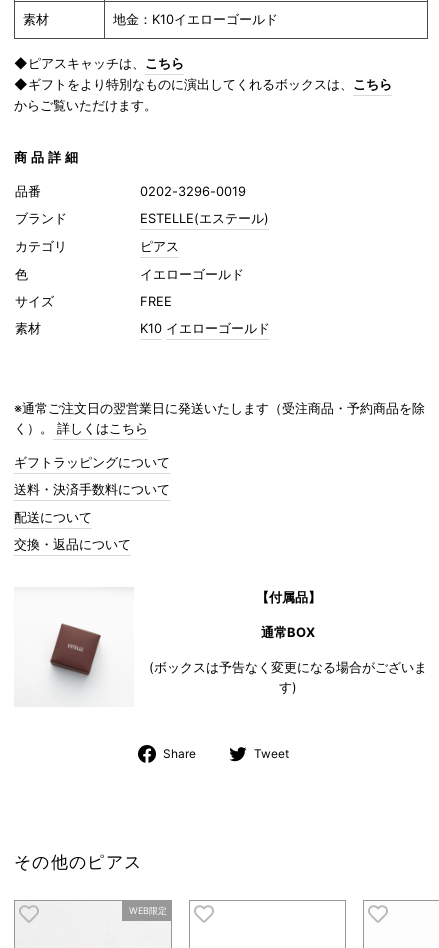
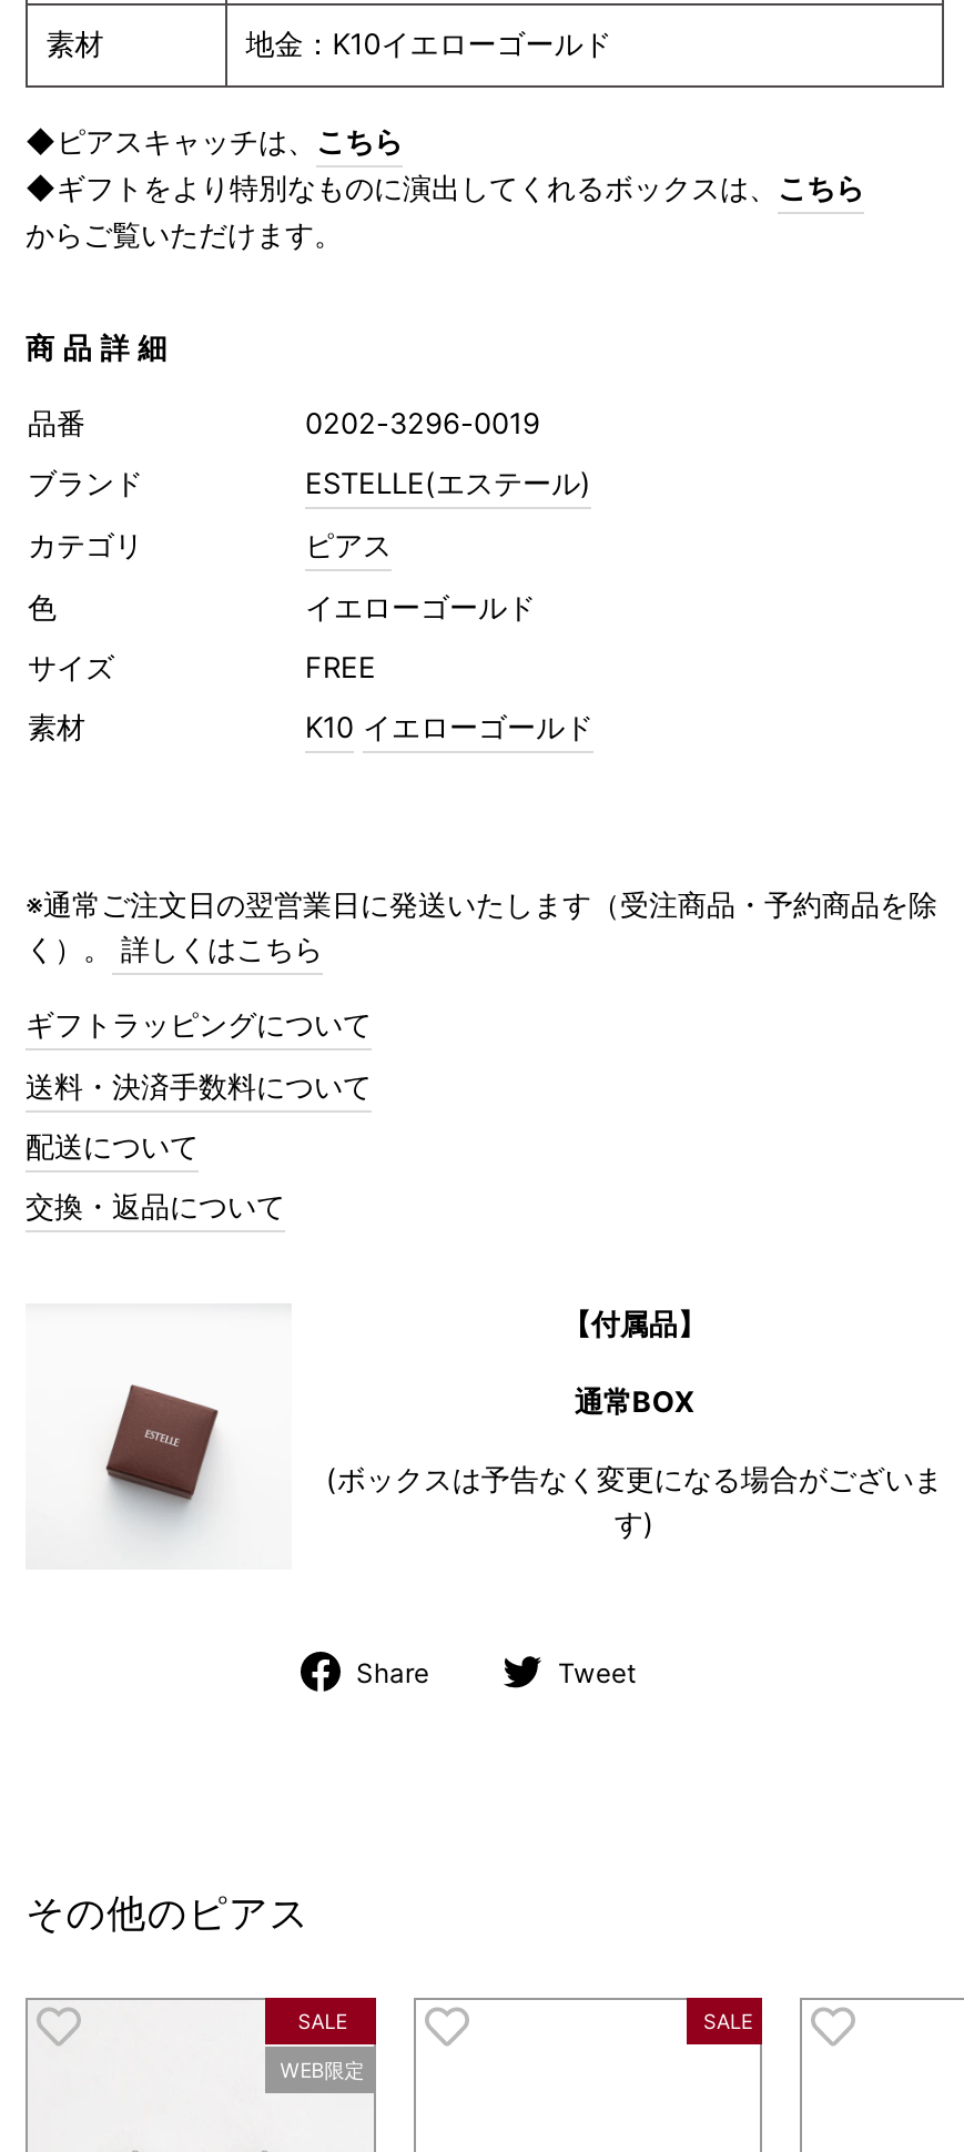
+ SALE

+ SALE
